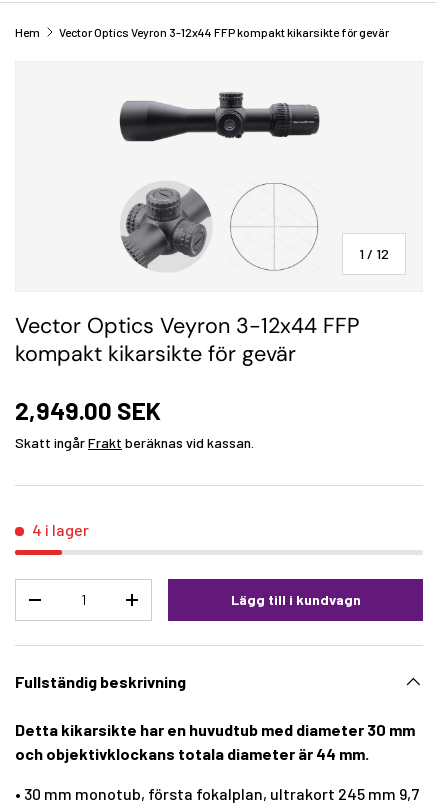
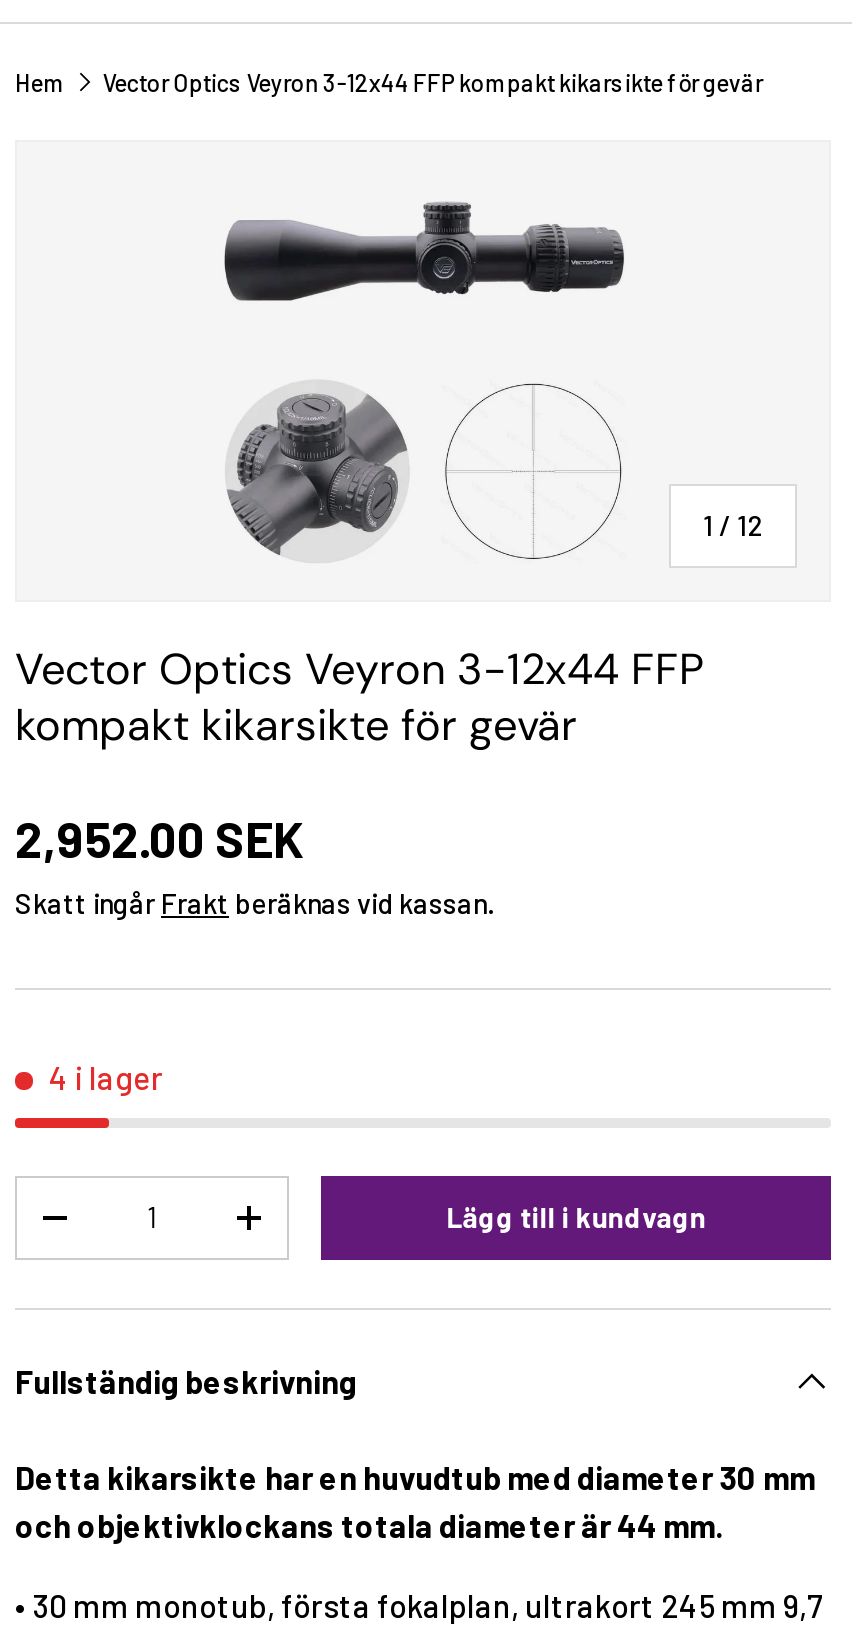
- 2,949.00 SEK
+ 2,952.00 SEK
